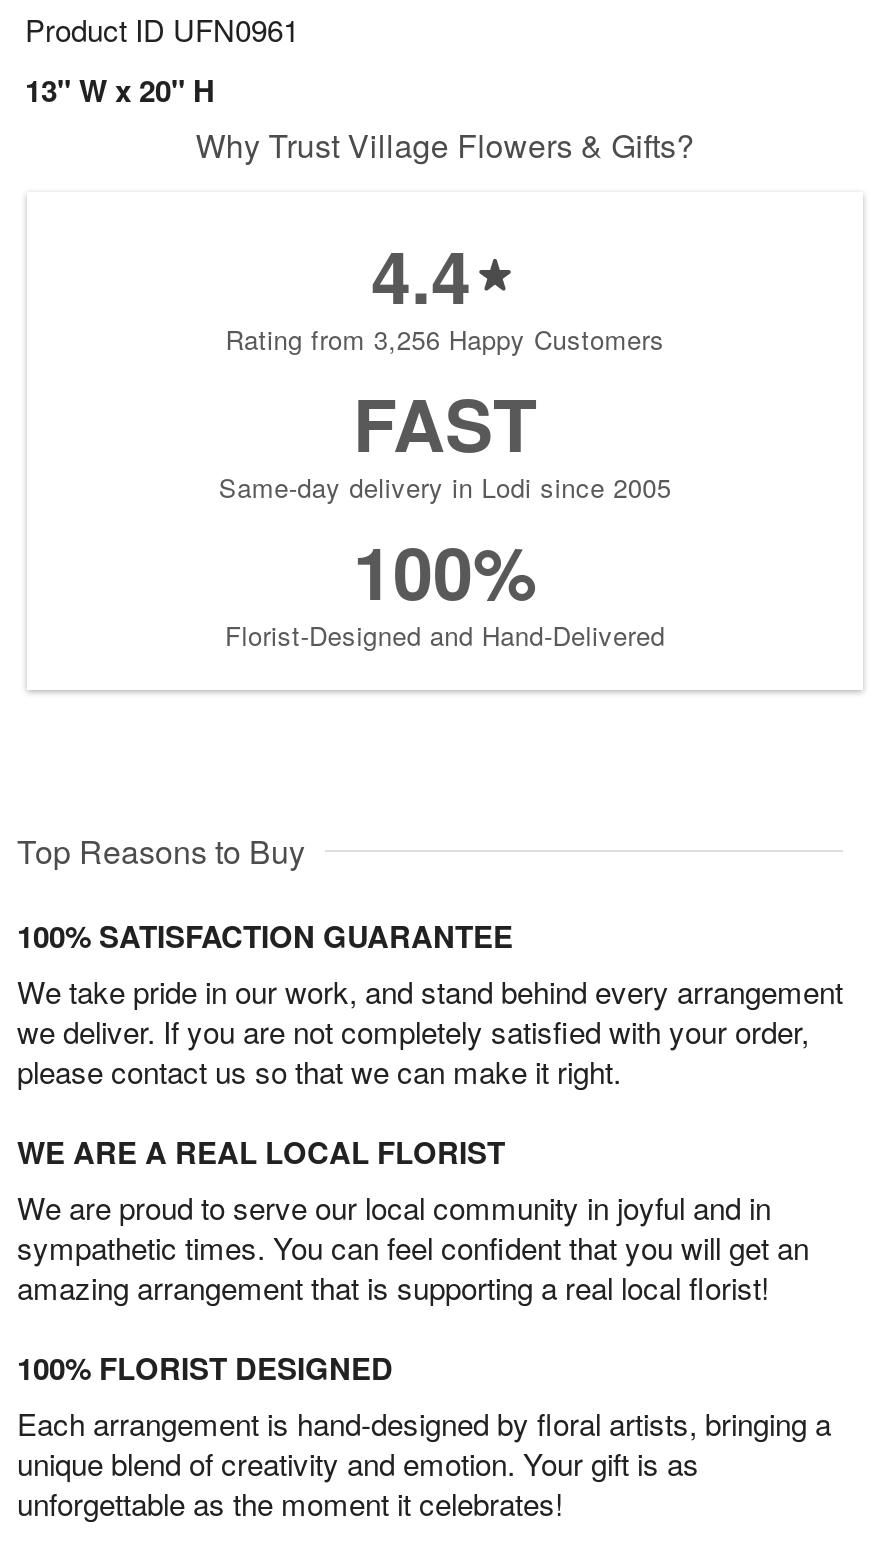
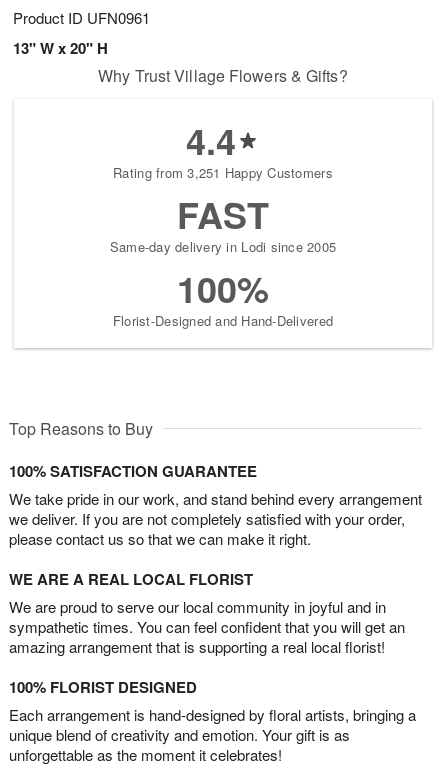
- Rating from 3,256 Happy Customers
+ Rating from 3,251 Happy Customers
